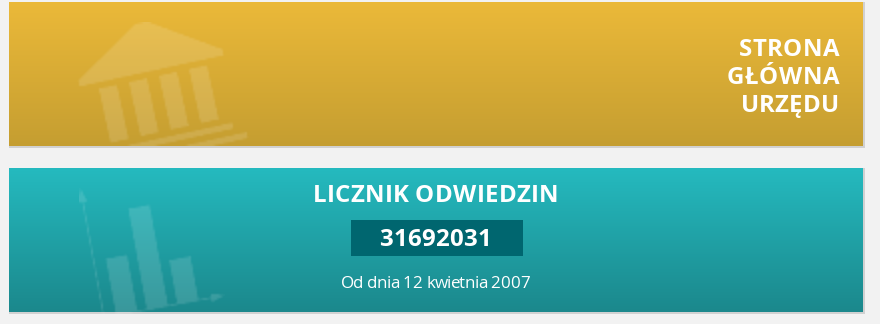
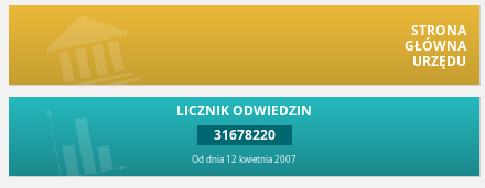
- 31692031
+ 31678220
